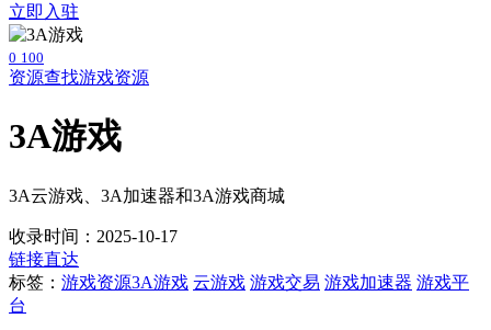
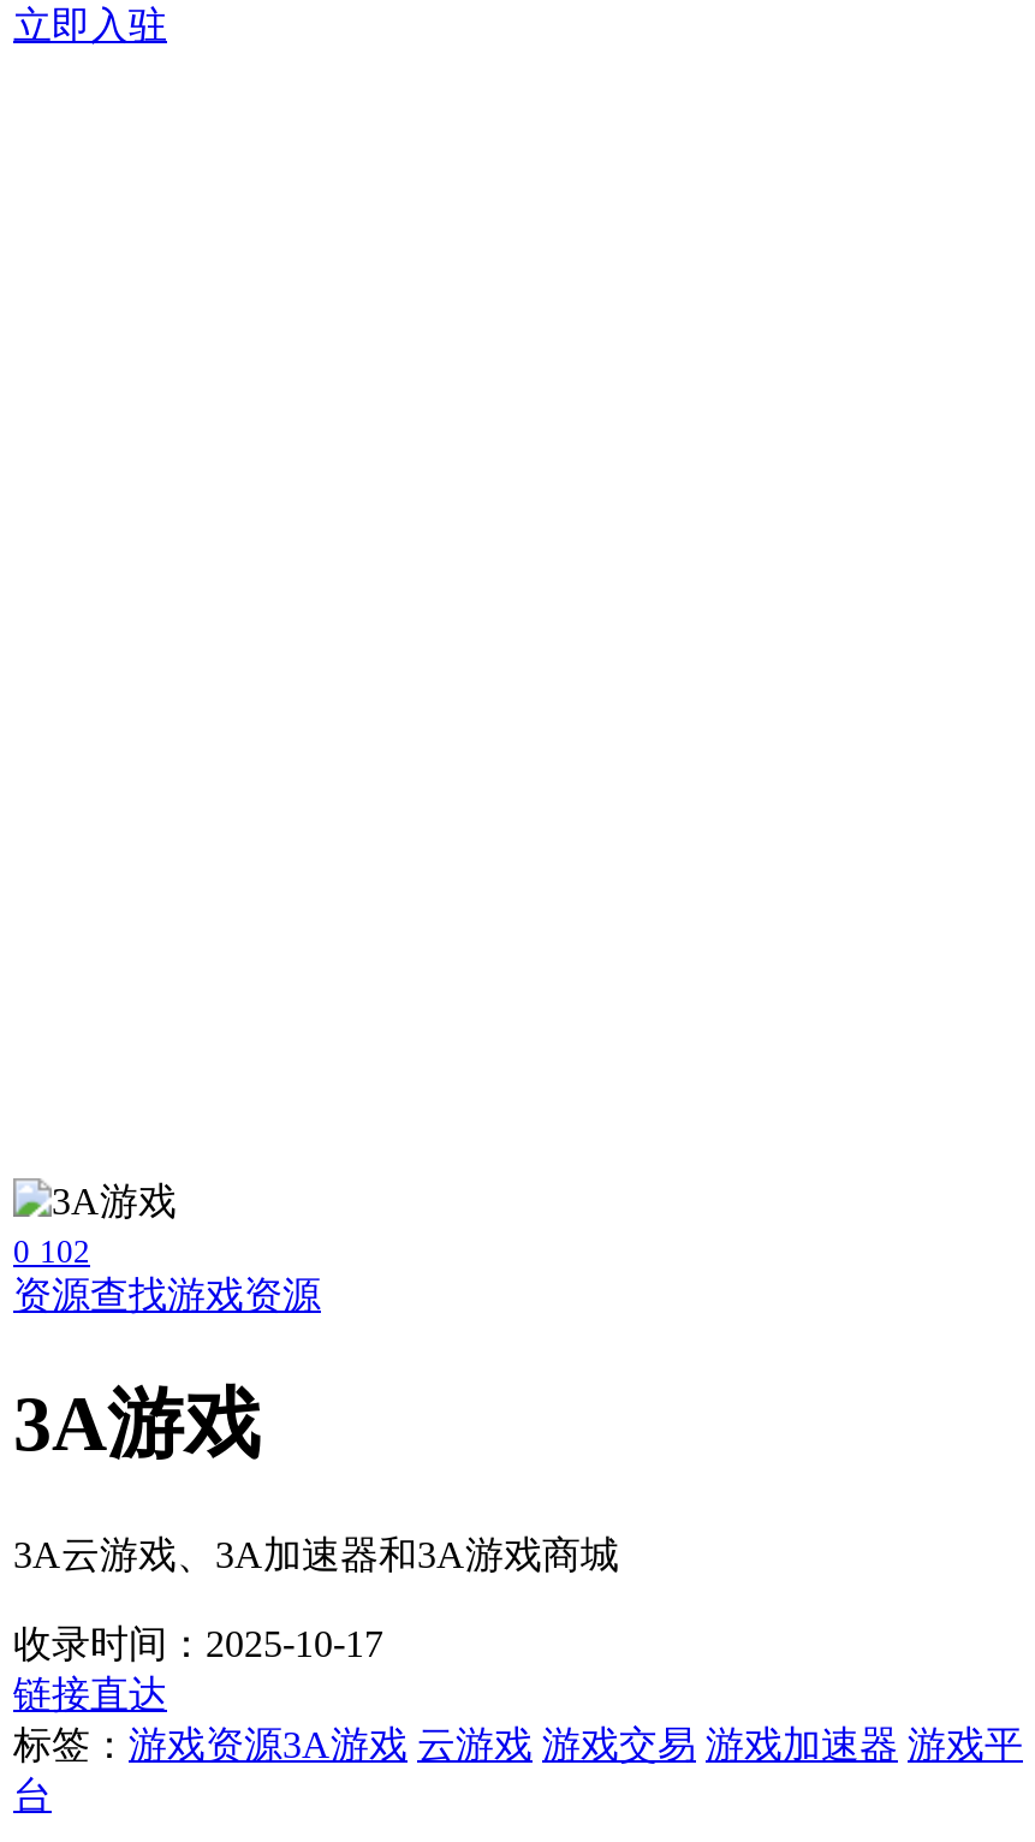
- 0 100
+ 0 102
